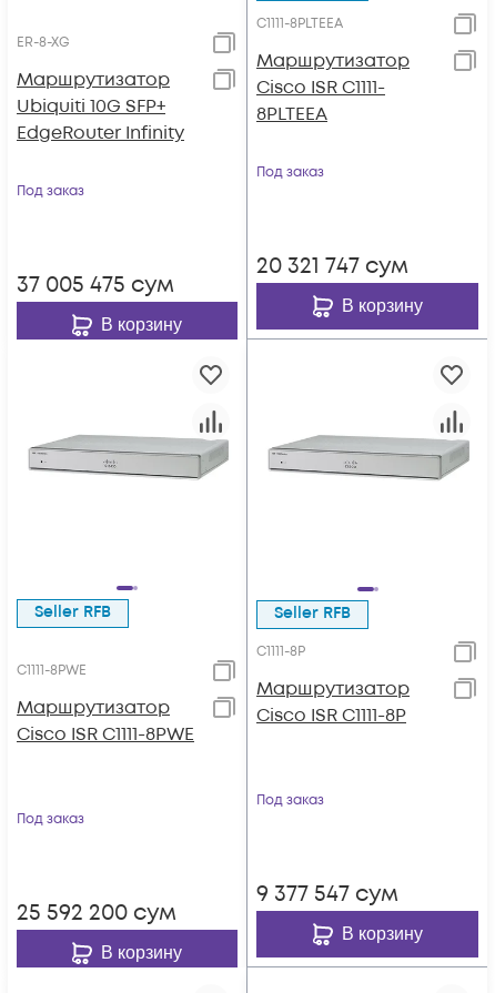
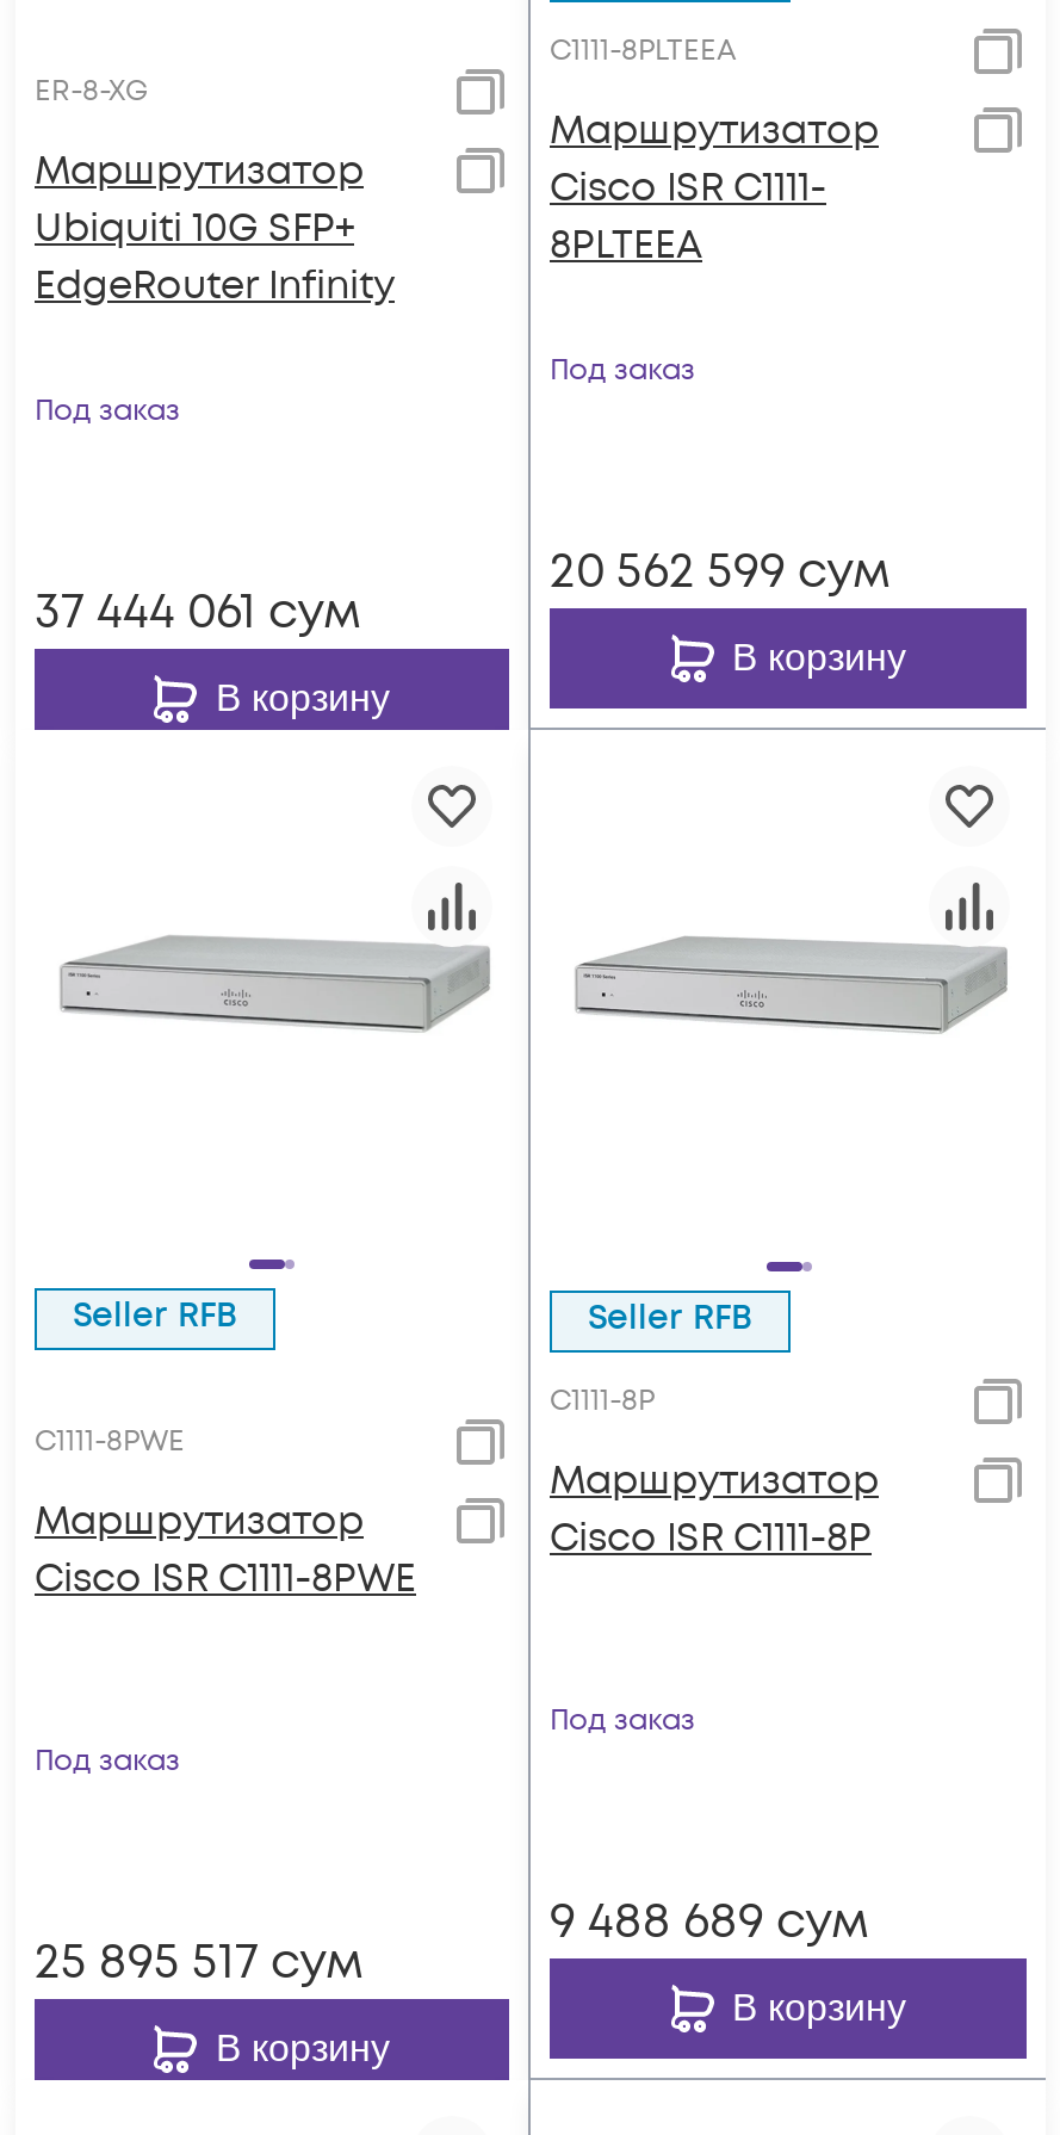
- 20 321 747 сум
+ 20 562 599 сум

- 37 005 475 сум
+ 37 444 061 сум

- 9 377 547 сум
+ 9 488 689 сум

- 25 592 200 сум
+ 25 895 517 сум
